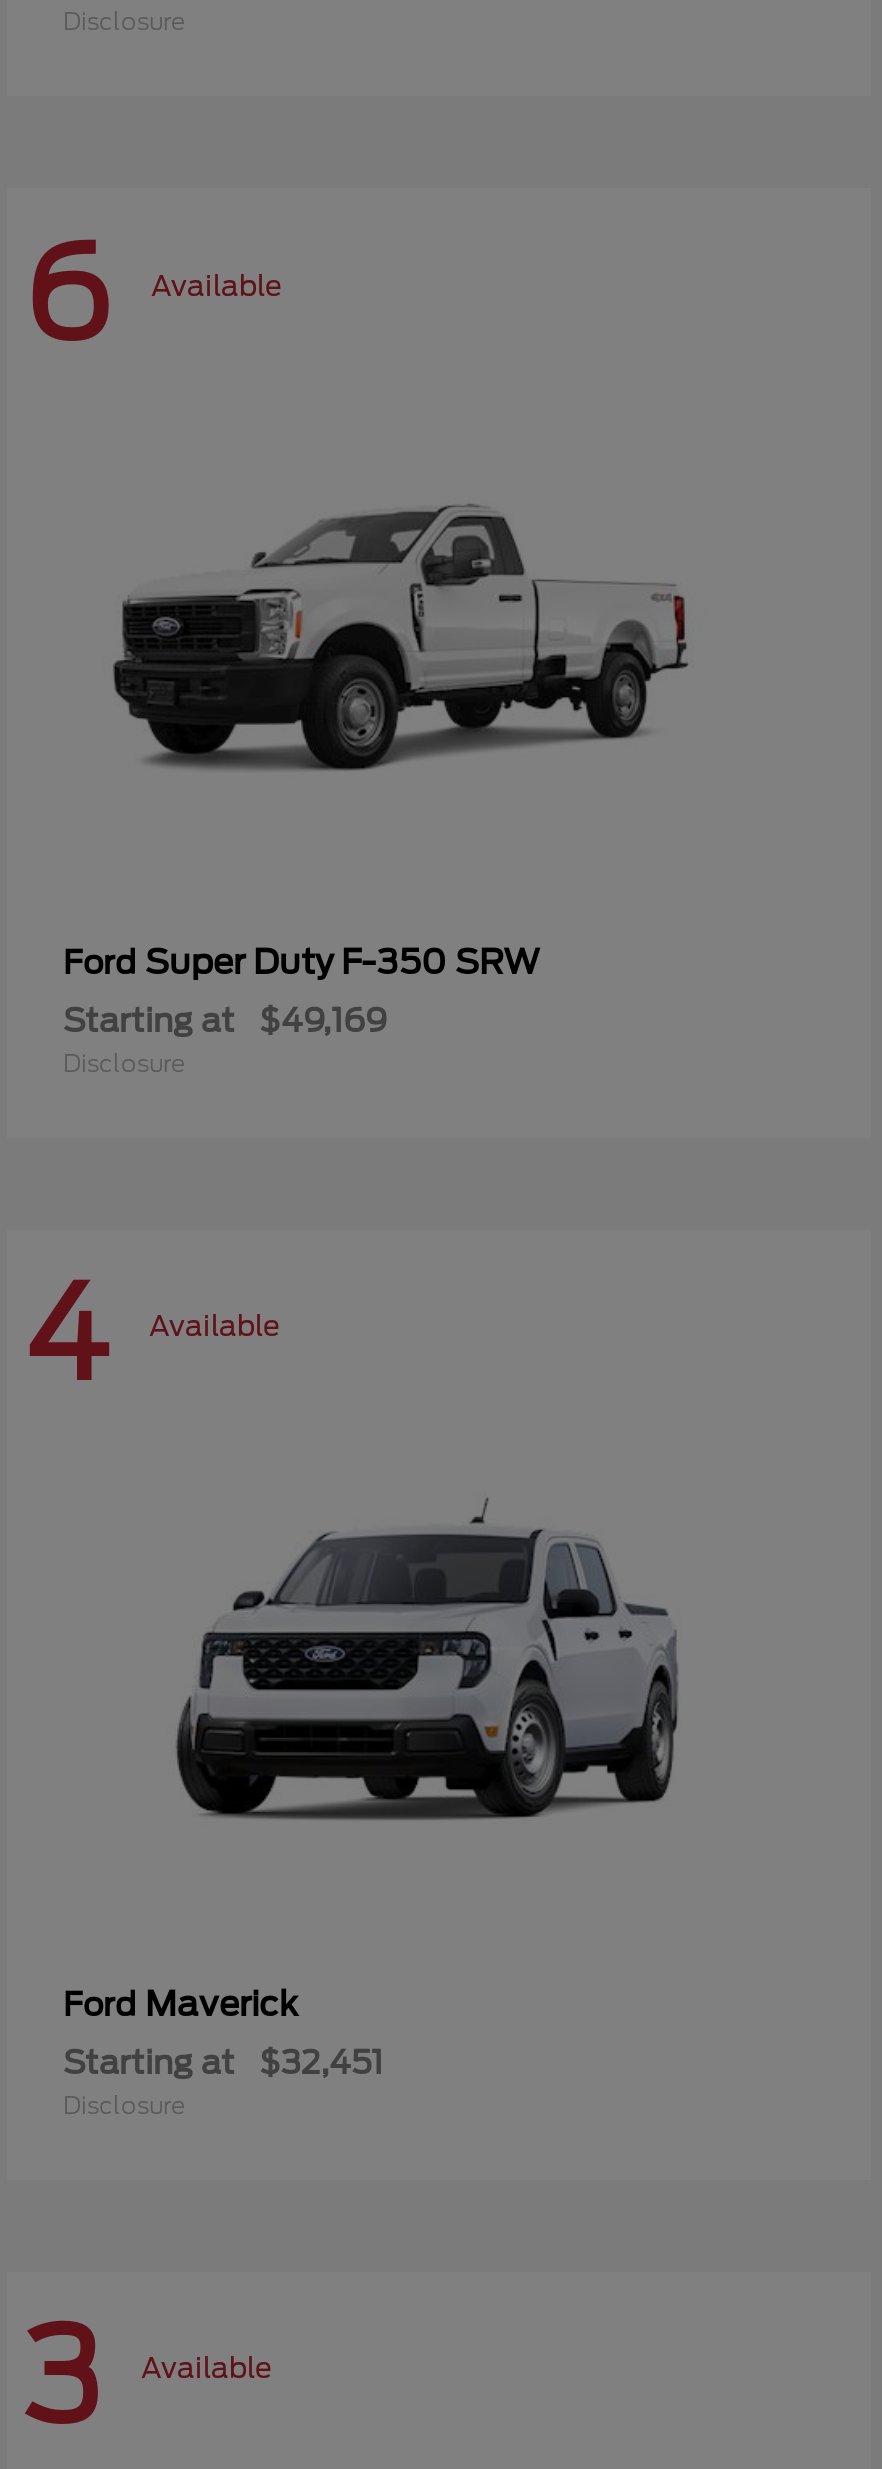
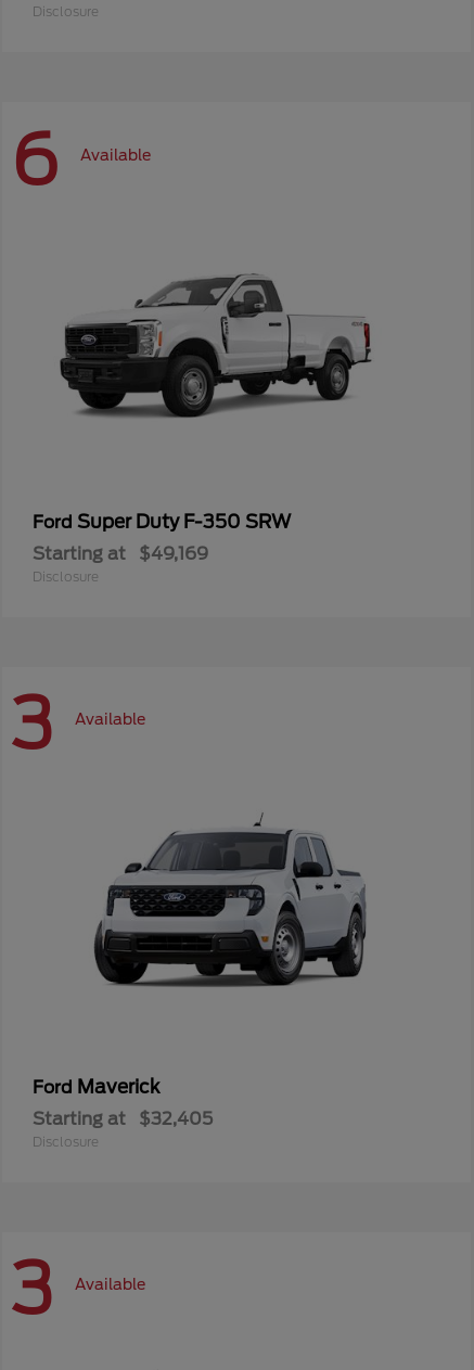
- 4 Available
+ 3 Available

- Starting at $32,451
+ Starting at $32,405
